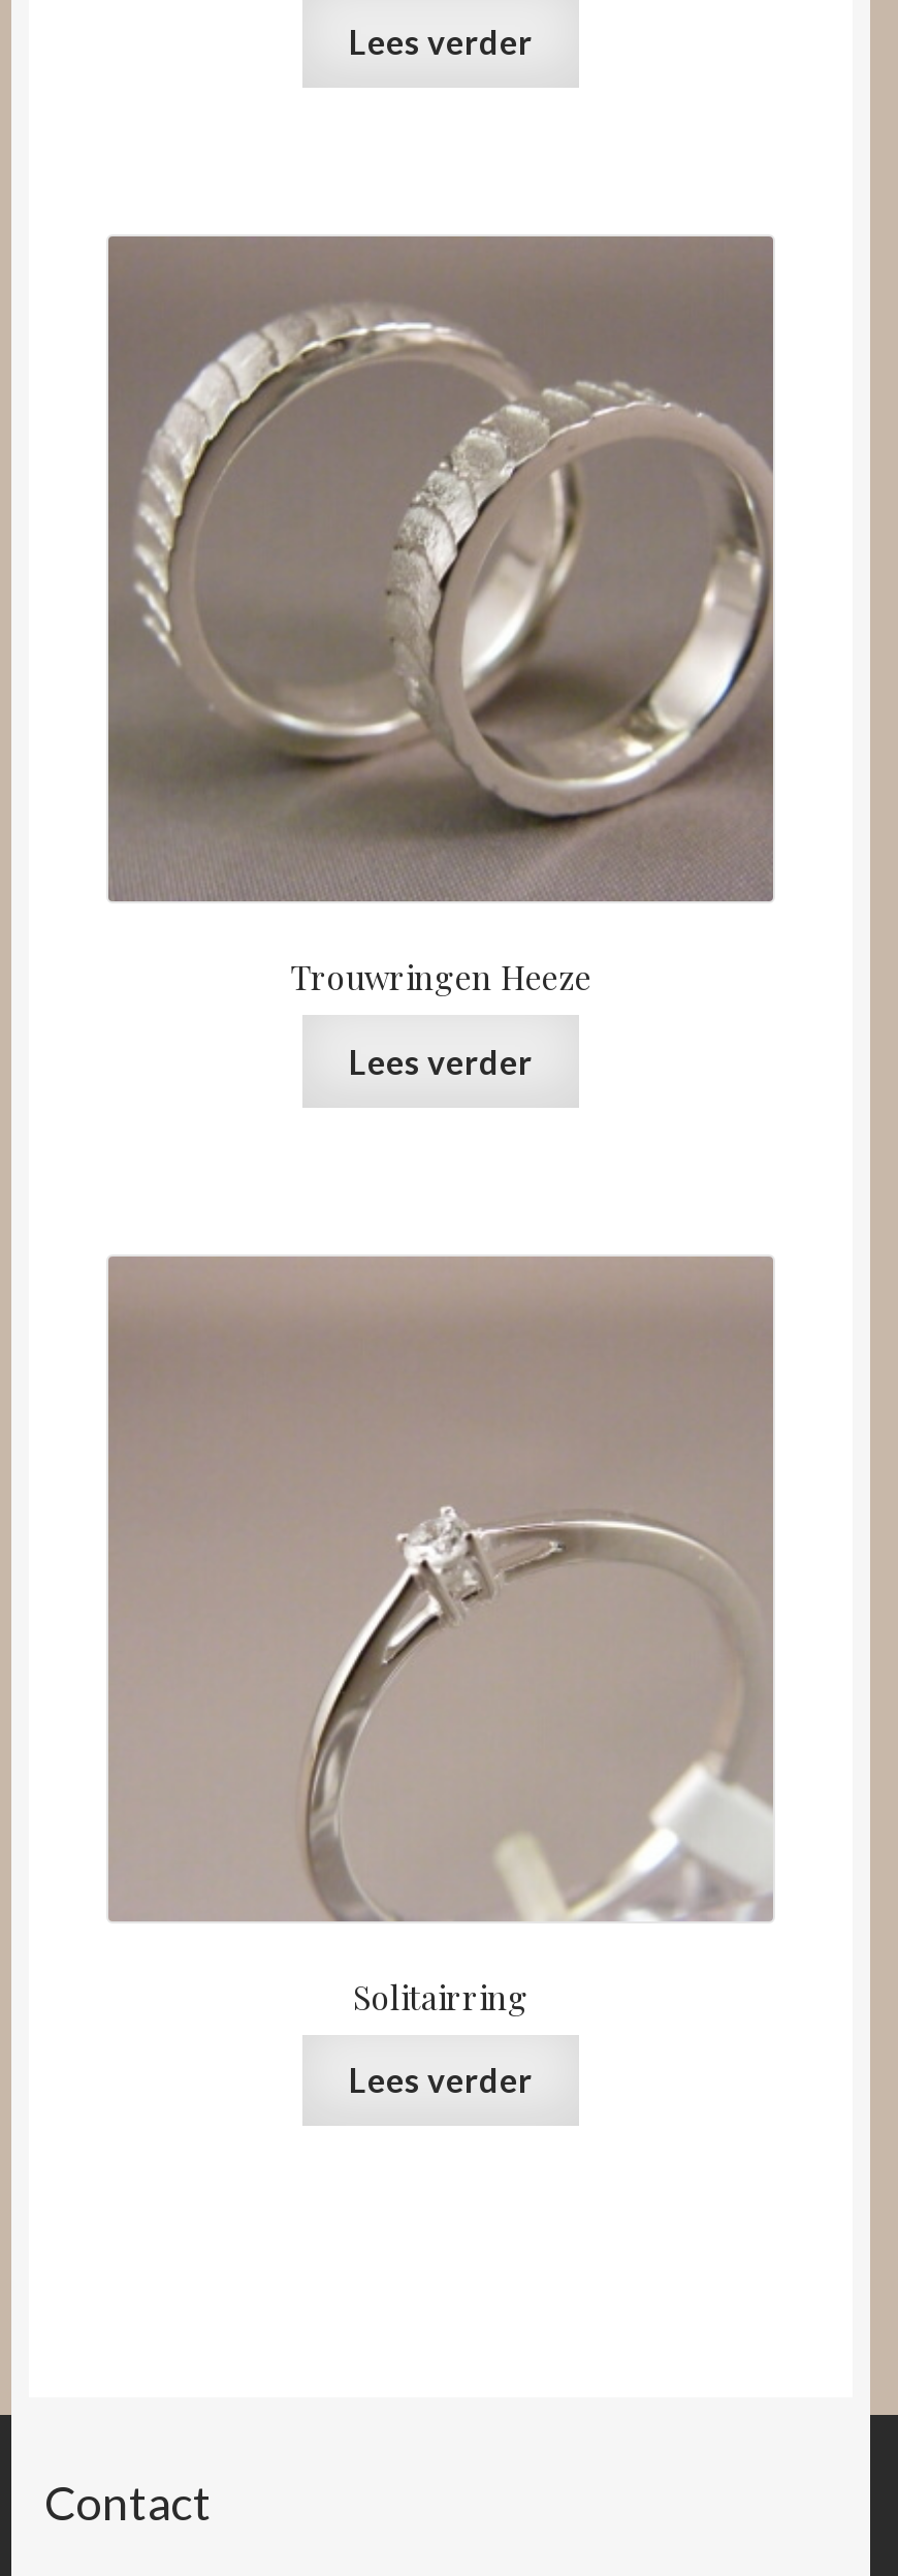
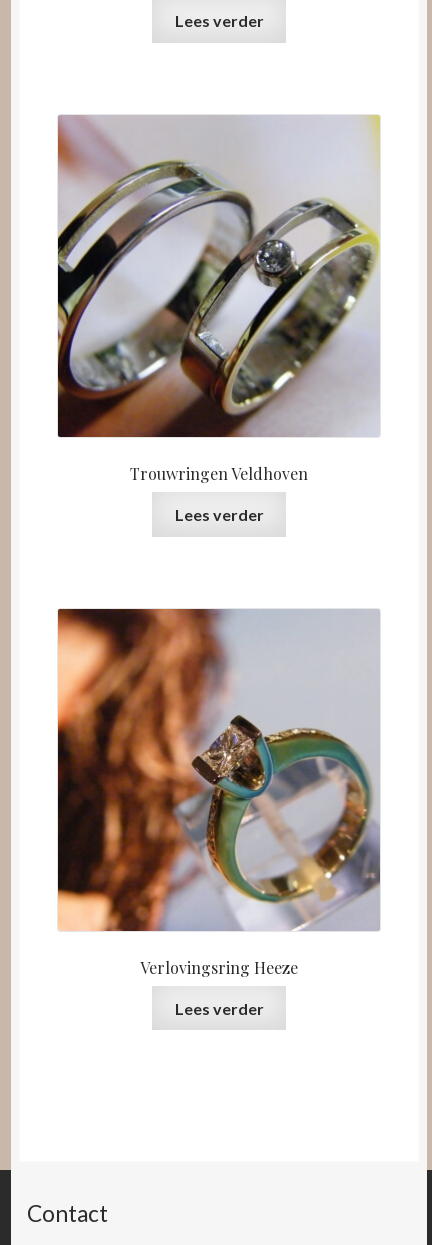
- [image]
- Trouwringen Heeze
+ [image]
+ Trouwringen Veldhoven

- [image]
- Solitairring
+ [image]
+ Verlovingsring Heeze
